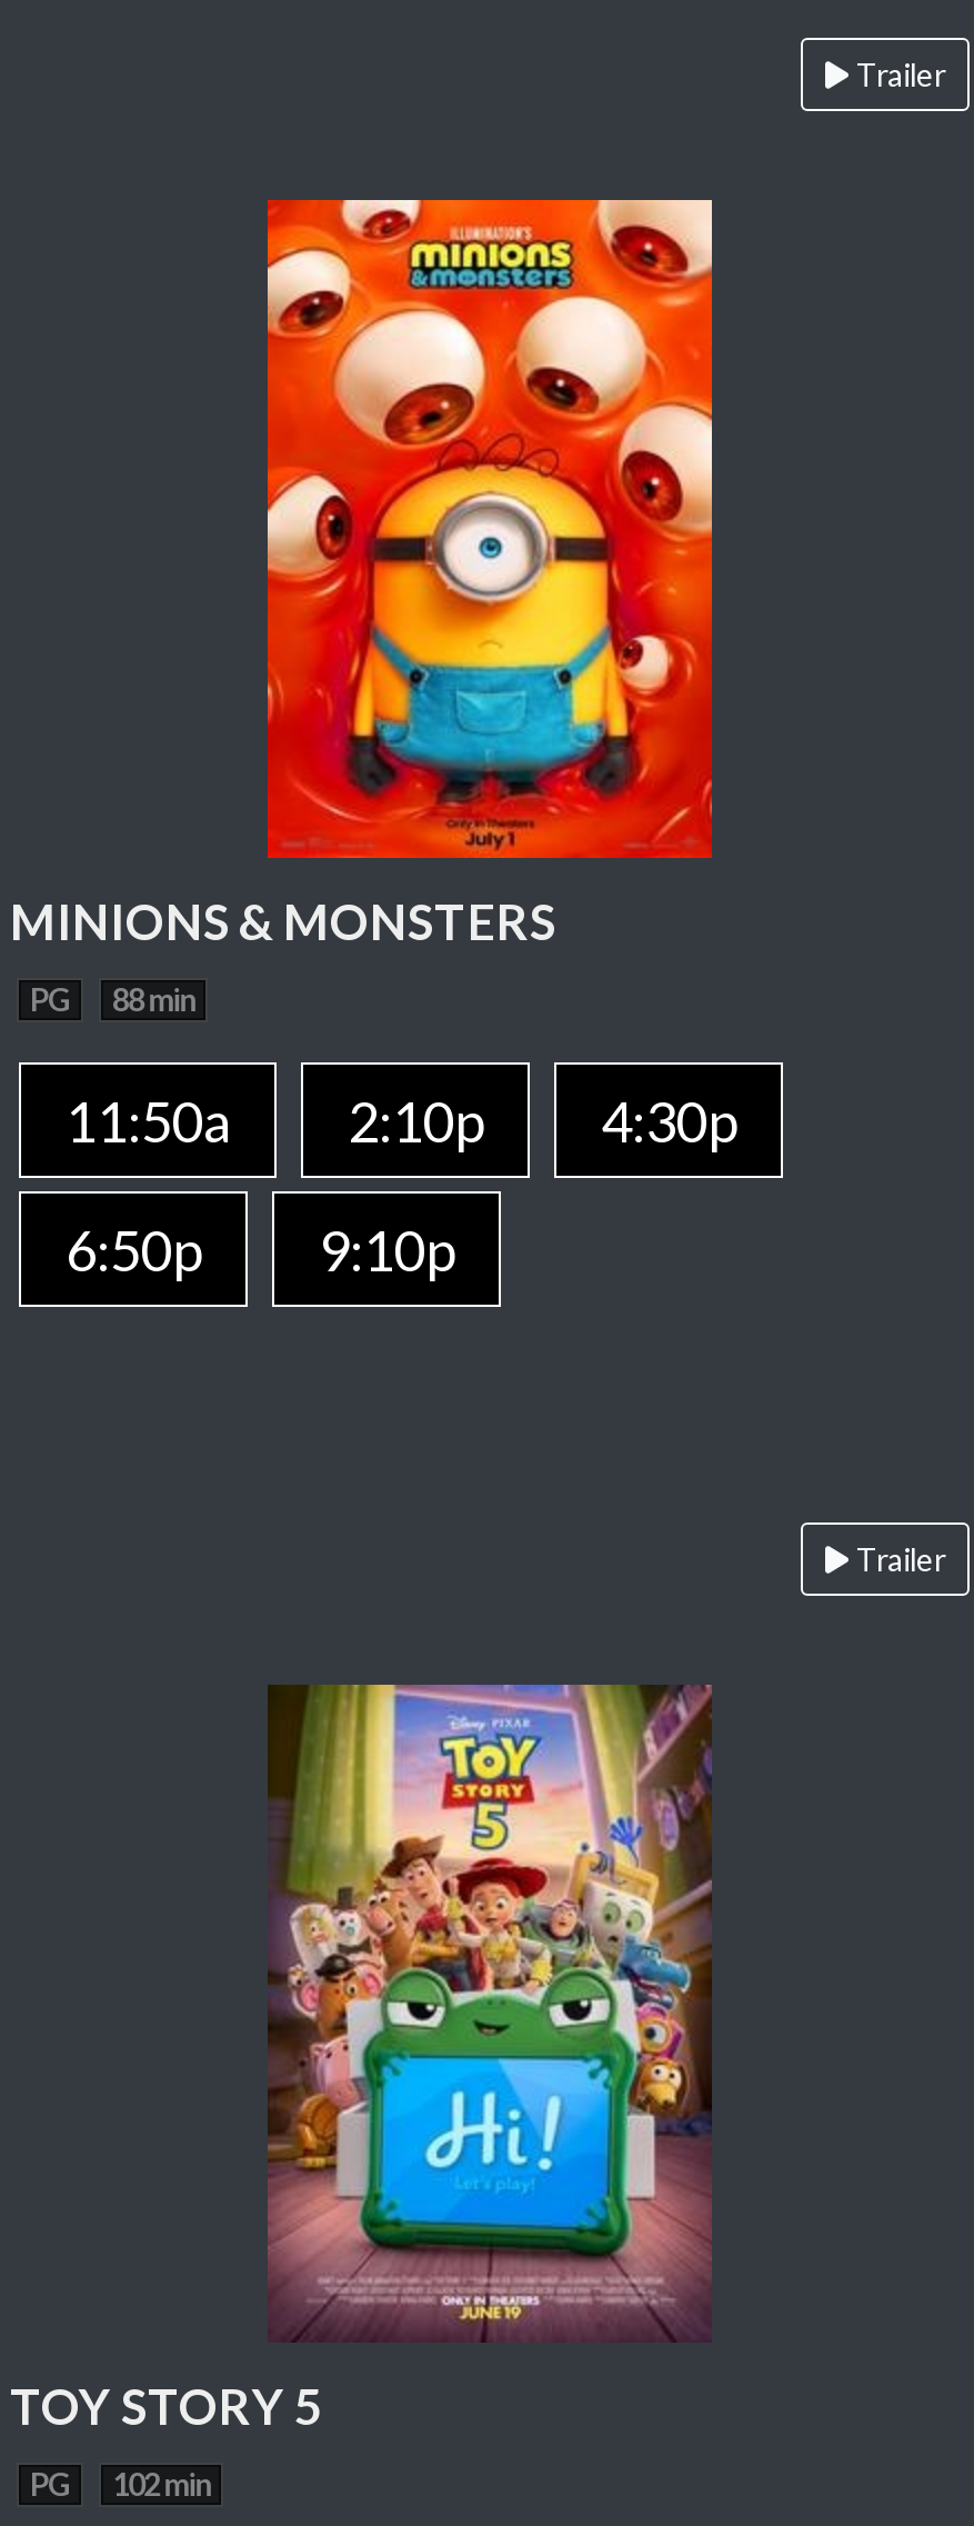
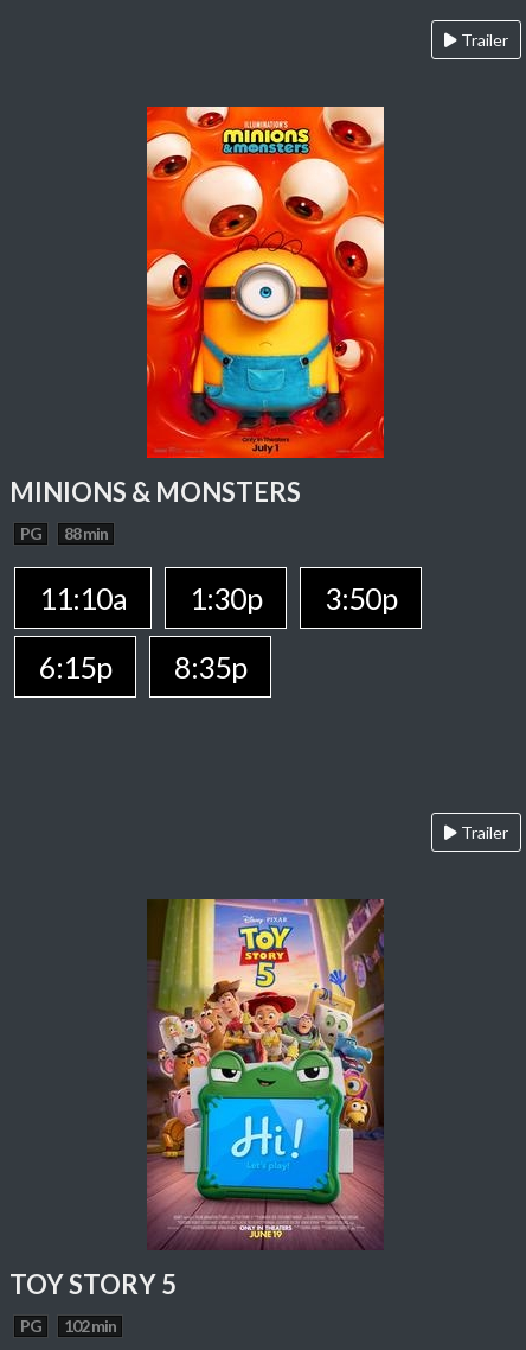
- 11:50a
- 2:10p
- 4:30p
+ 11:10a
+ 1:30p
+ 3:50p

- 6:50p
- 9:10p
+ 6:15p
+ 8:35p
